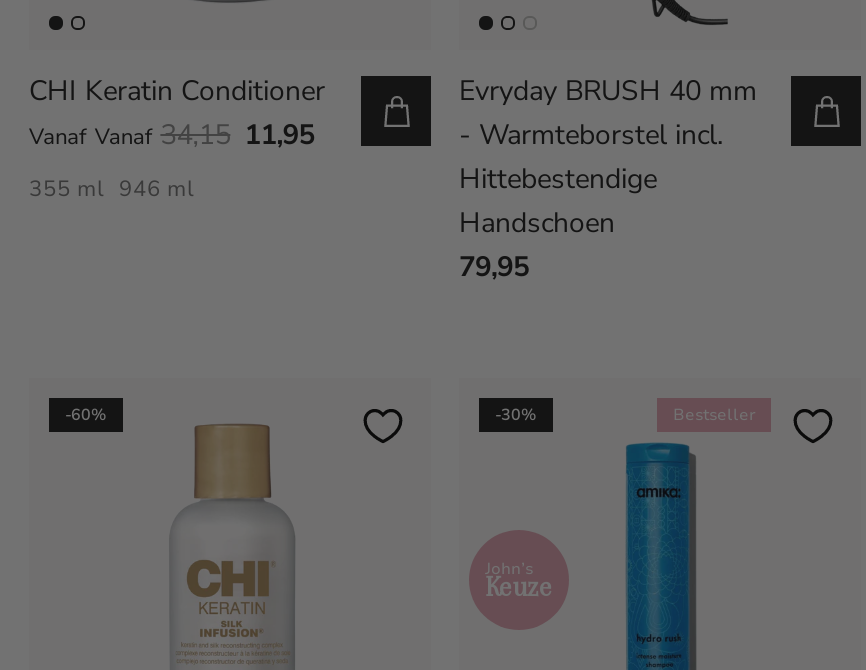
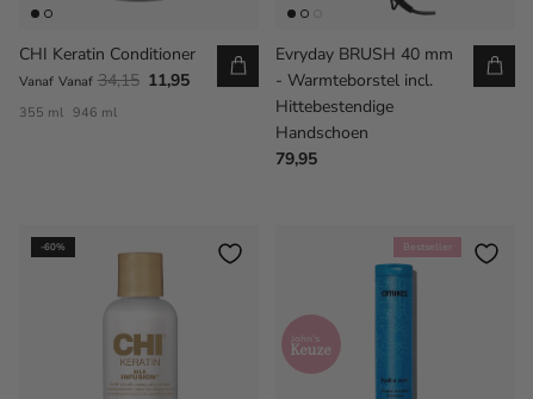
- -30%
